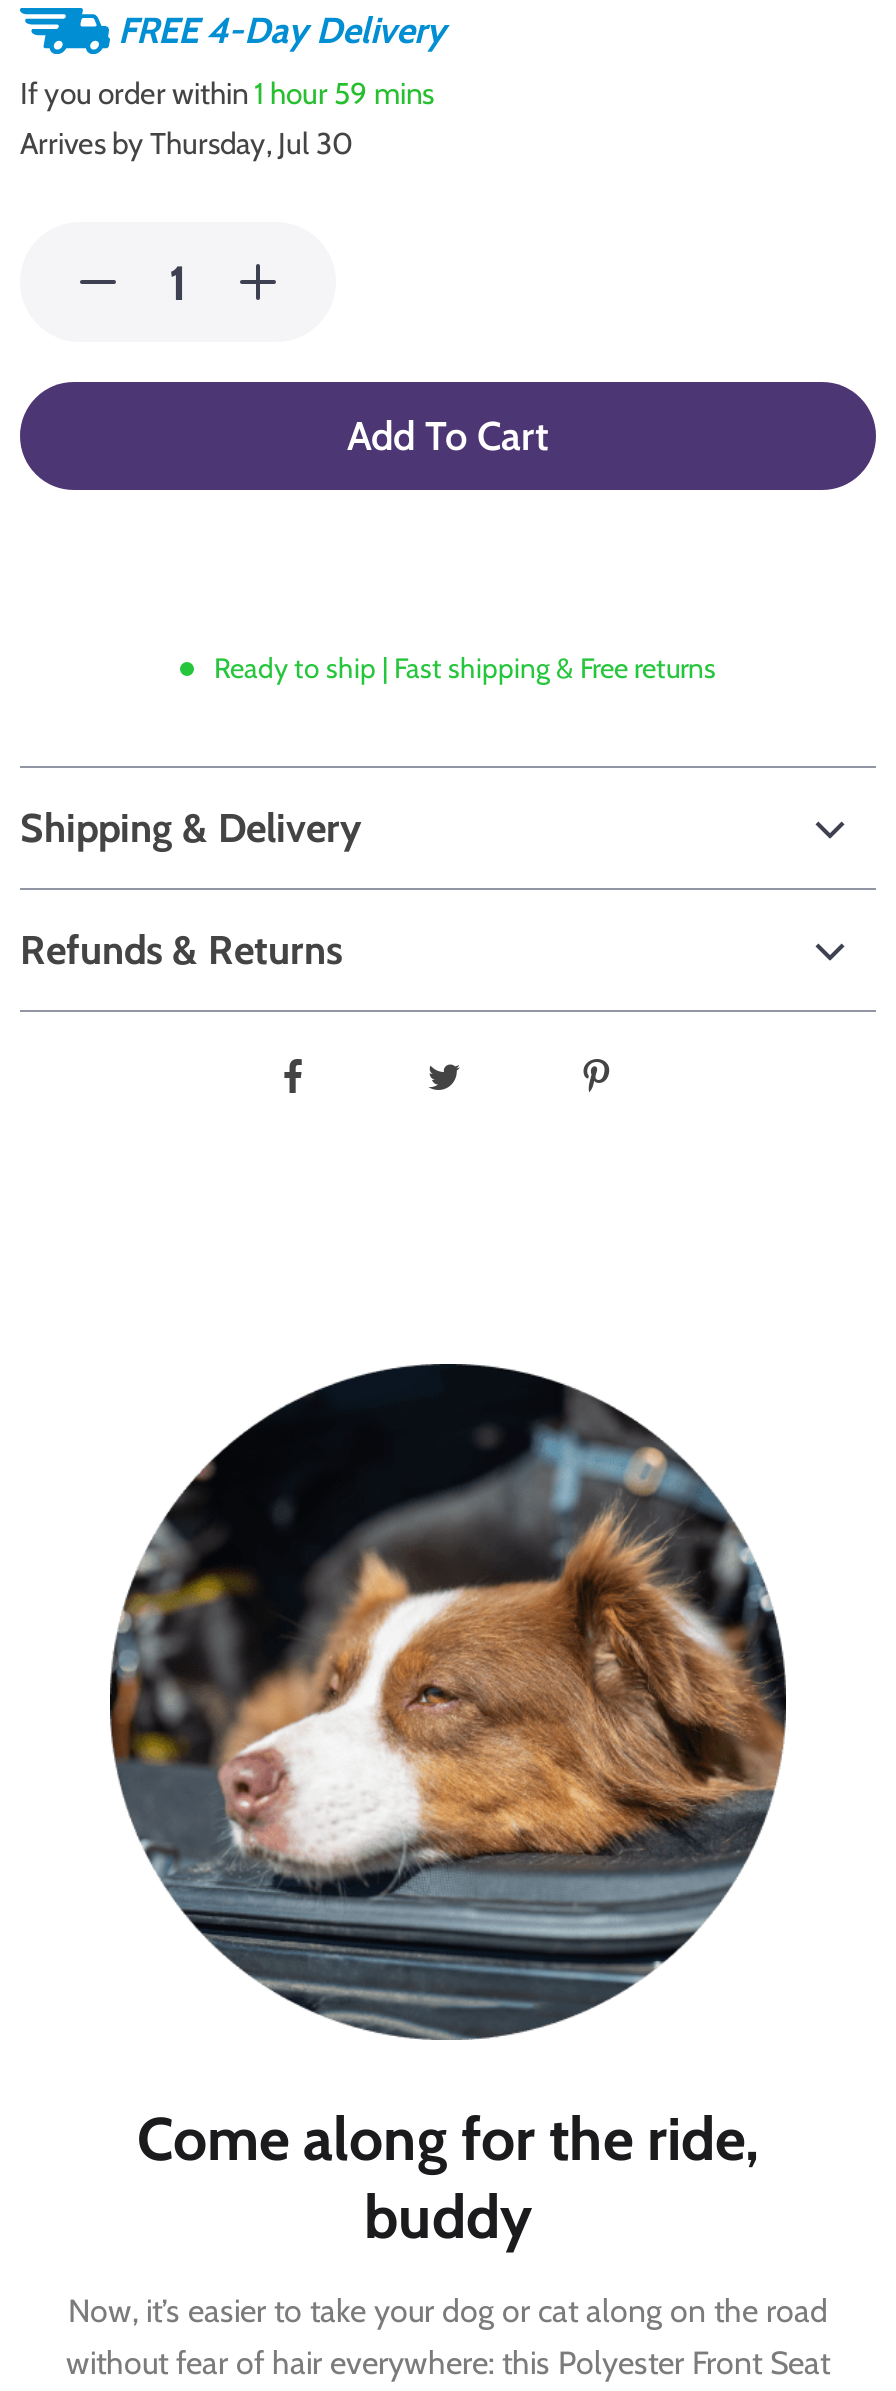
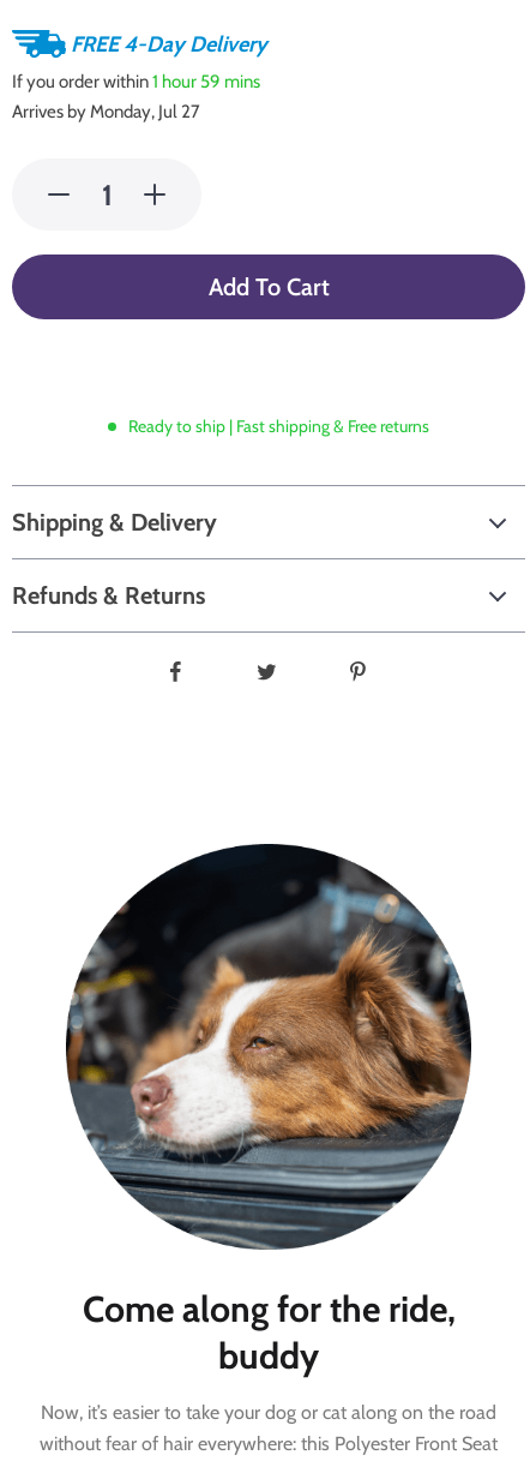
- Arrives by Thursday, Jul 30
+ Arrives by Monday, Jul 27
